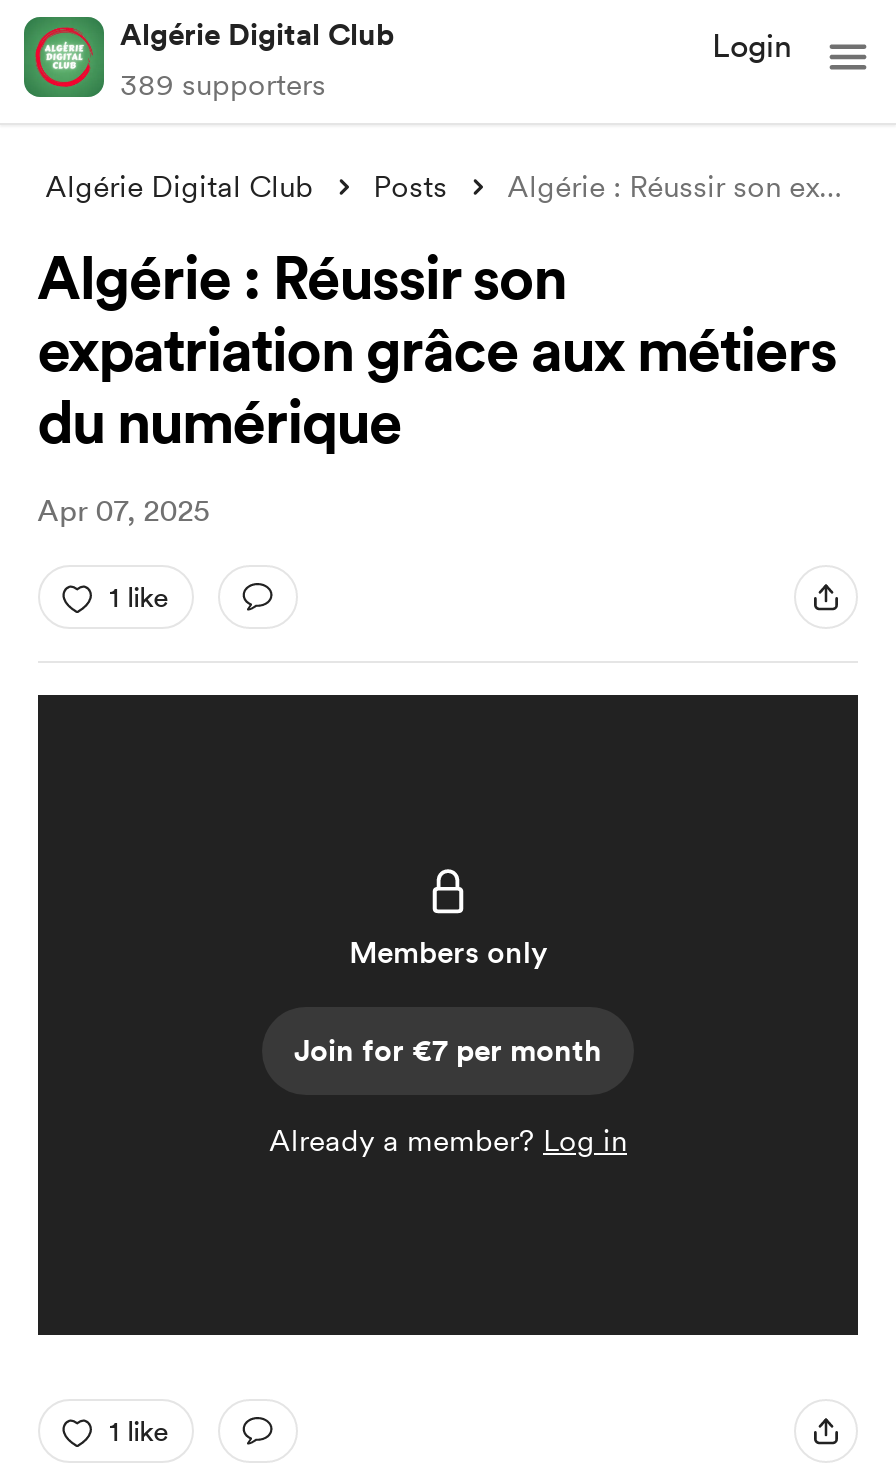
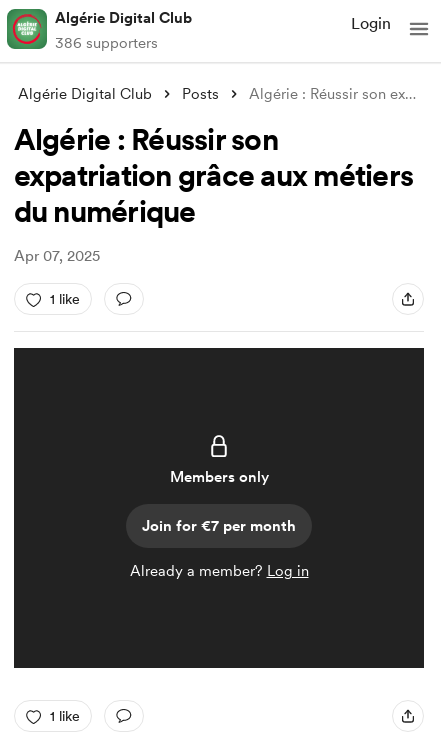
- 389 supporters
+ 386 supporters
